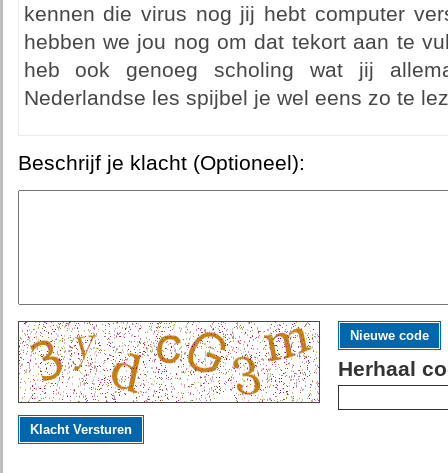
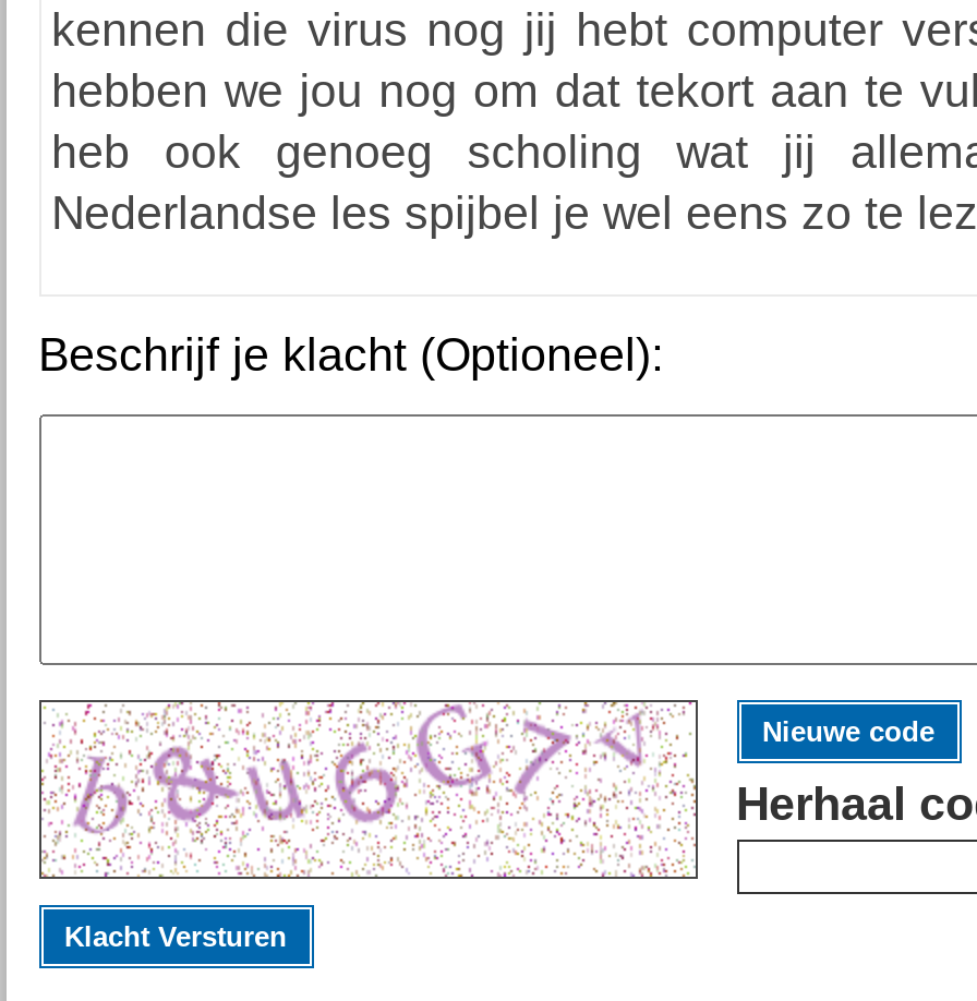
- [image]
+ [image]
